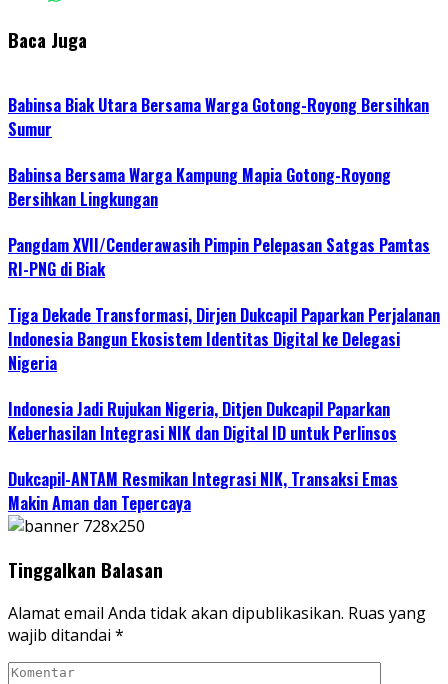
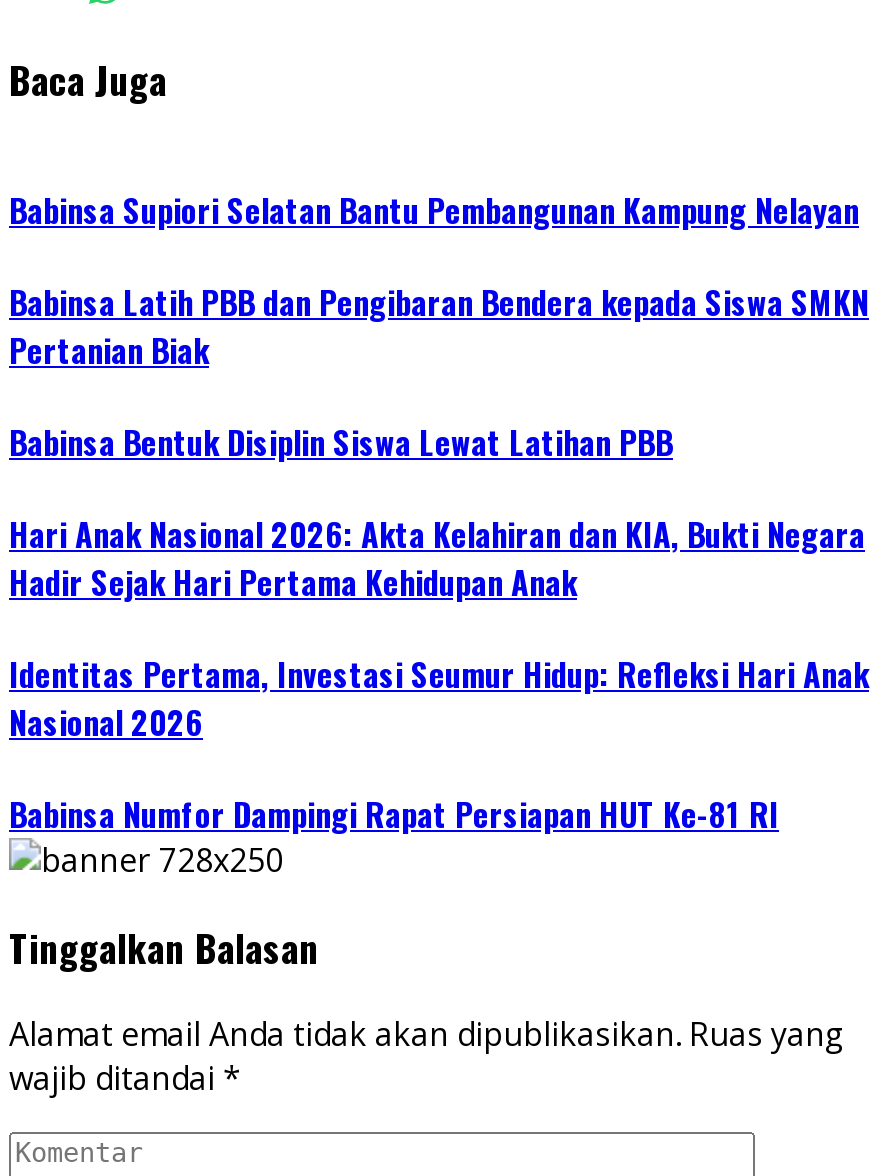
- Babinsa Biak Utara Bersama Warga Gotong-Royong Bersihkan
- Sumur
+ Babinsa Supiori Selatan Bantu Pembangunan Kampung Nelayan

- Babinsa Bersama Warga Kampung Mapia Gotong-Royong
- Bersihkan Lingkungan
+ Babinsa Latih PBB dan Pengibaran Bendera kepada Siswa SMKN
+ Pertanian Biak

- Pangdam XVII/Cenderawasih Pimpin Pelepasan Satgas Pamtas
- RI-PNG di Biak
+ Babinsa Bentuk Disiplin Siswa Lewat Latihan PBB

- Tiga Dekade Transformasi, Dirjen Dukcapil Paparkan Perjalanan
- Indonesia Bangun Ekosistem Identitas Digital ke Delegasi
- Nigeria
+ Hari Anak Nasional 2026: Akta Kelahiran dan KIA, Bukti Negara
+ Hadir Sejak Hari Pertama Kehidupan Anak

- Indonesia Jadi Rujukan Nigeria, Ditjen Dukcapil Paparkan
- Keberhasilan Integrasi NIK dan Digital ID untuk Perlinsos
+ Identitas Pertama, Investasi Seumur Hidup: Refleksi Hari Anak
+ Nasional 2026

- Dukcapil-ANTAM Resmikan Integrasi NIK, Transaksi Emas
- Makin Aman dan Tepercaya
+ Babinsa Numfor Dampingi Rapat Persiapan HUT Ke-81 RI
